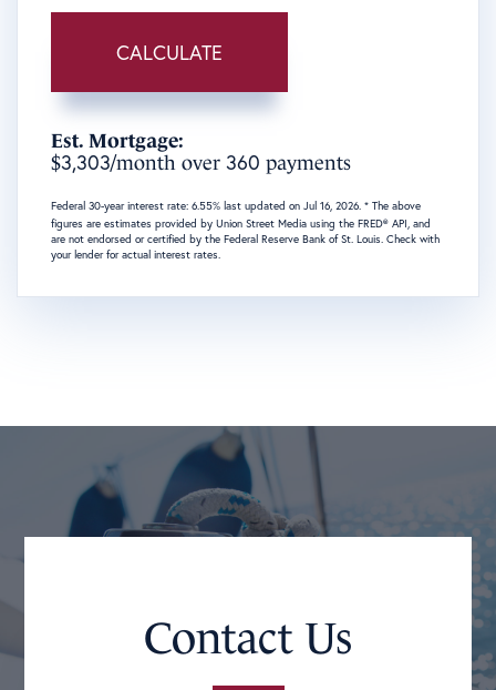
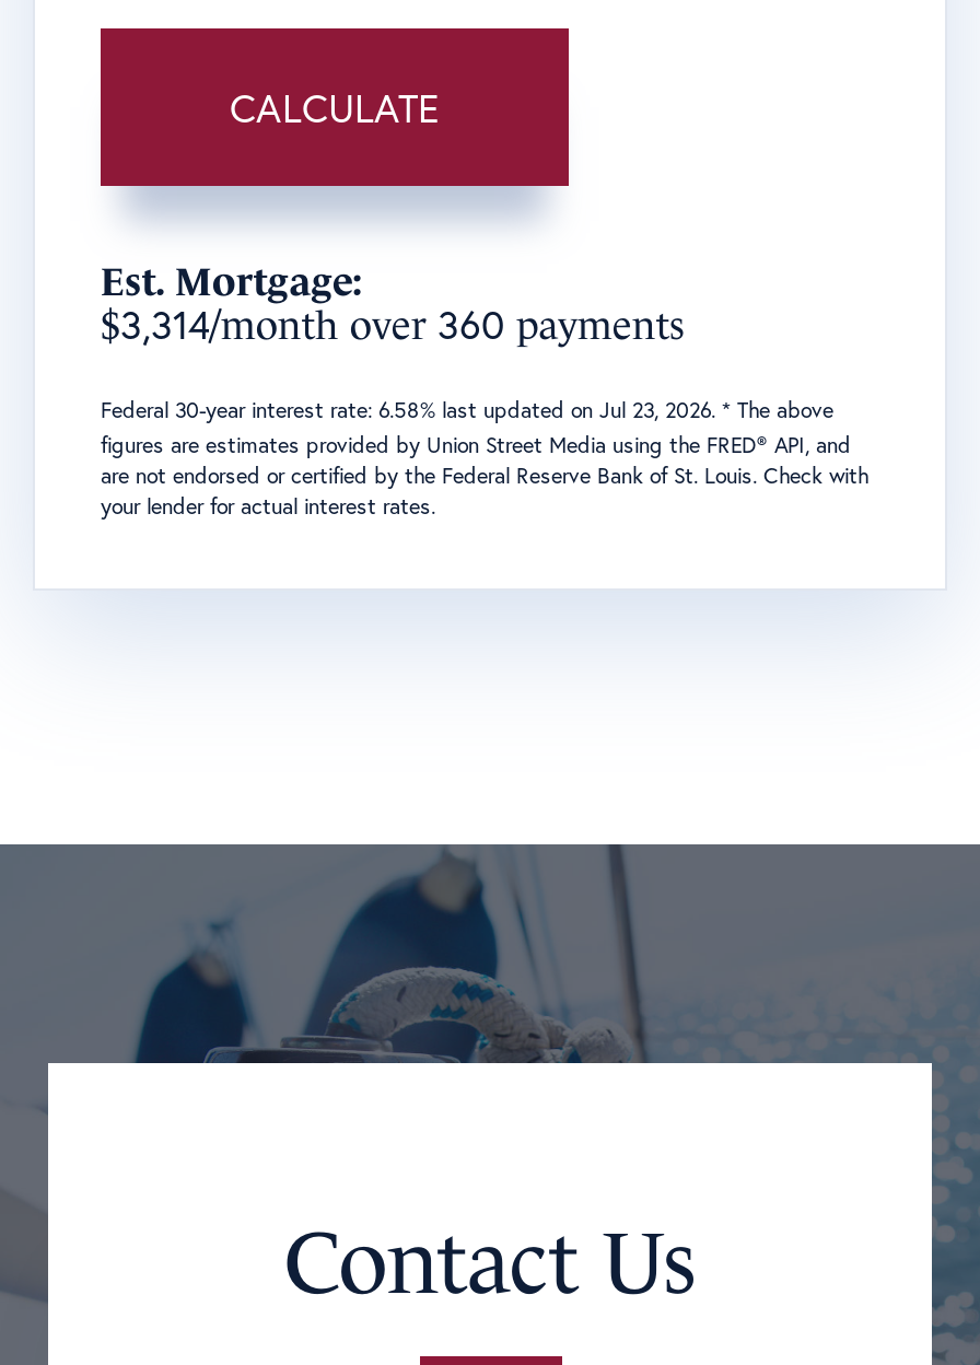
- $3,303/month over 360 payments
+ $3,314/month over 360 payments

- Federal 30-year interest rate: 6.55% last updated on Jul 16, 2026. * The above
+ Federal 30-year interest rate: 6.58% last updated on Jul 23, 2026. * The above
